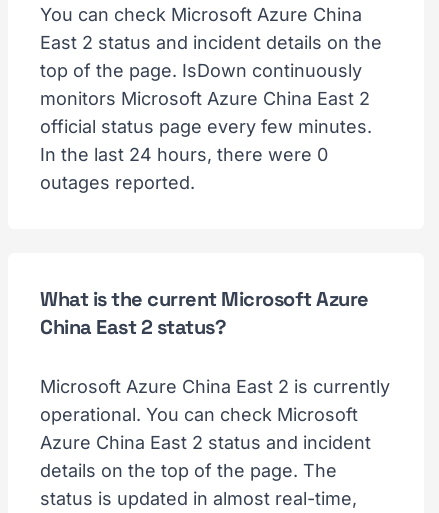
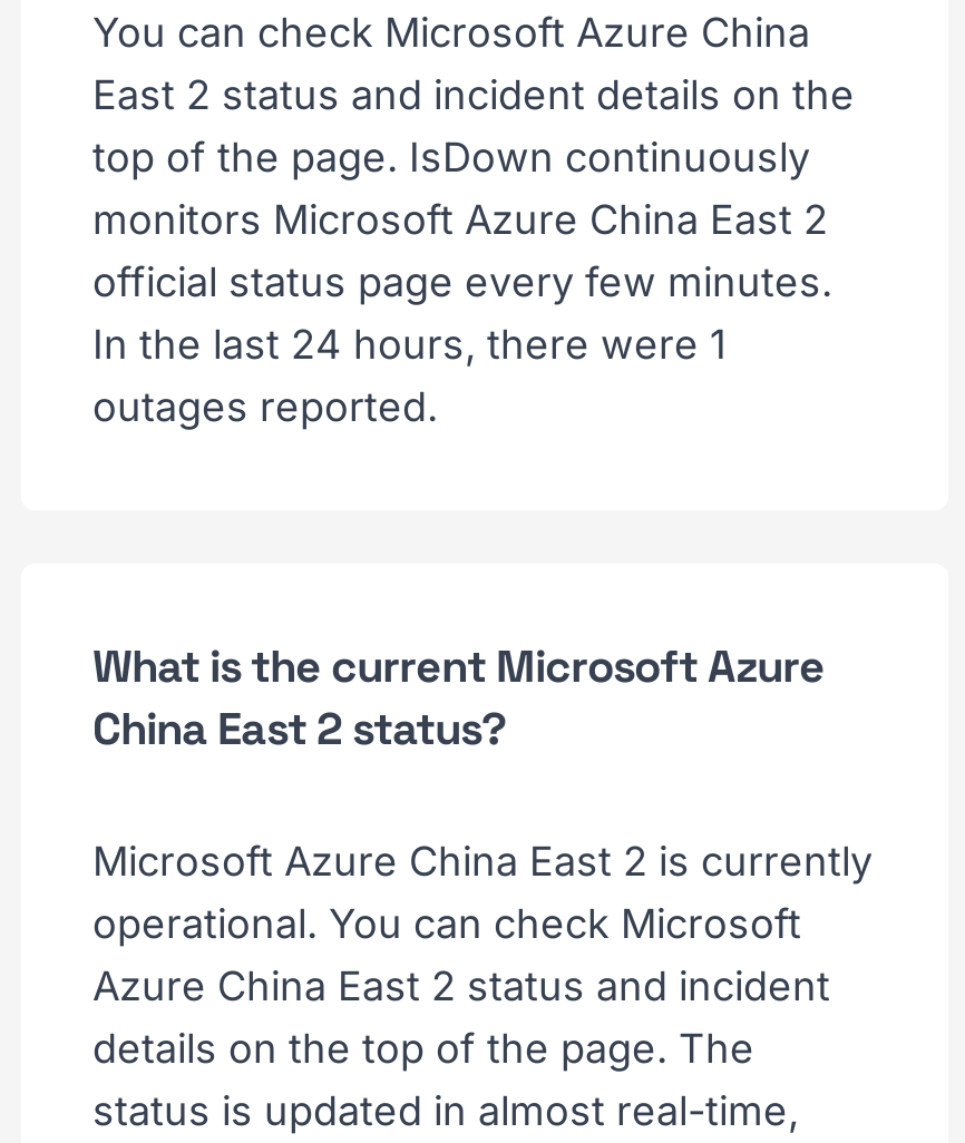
- In the last 24 hours, there were 0
+ In the last 24 hours, there were 1
